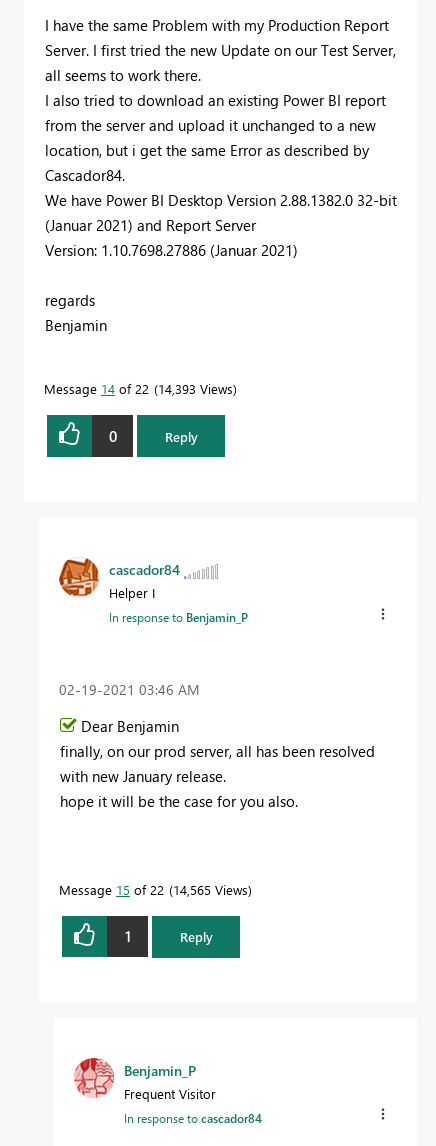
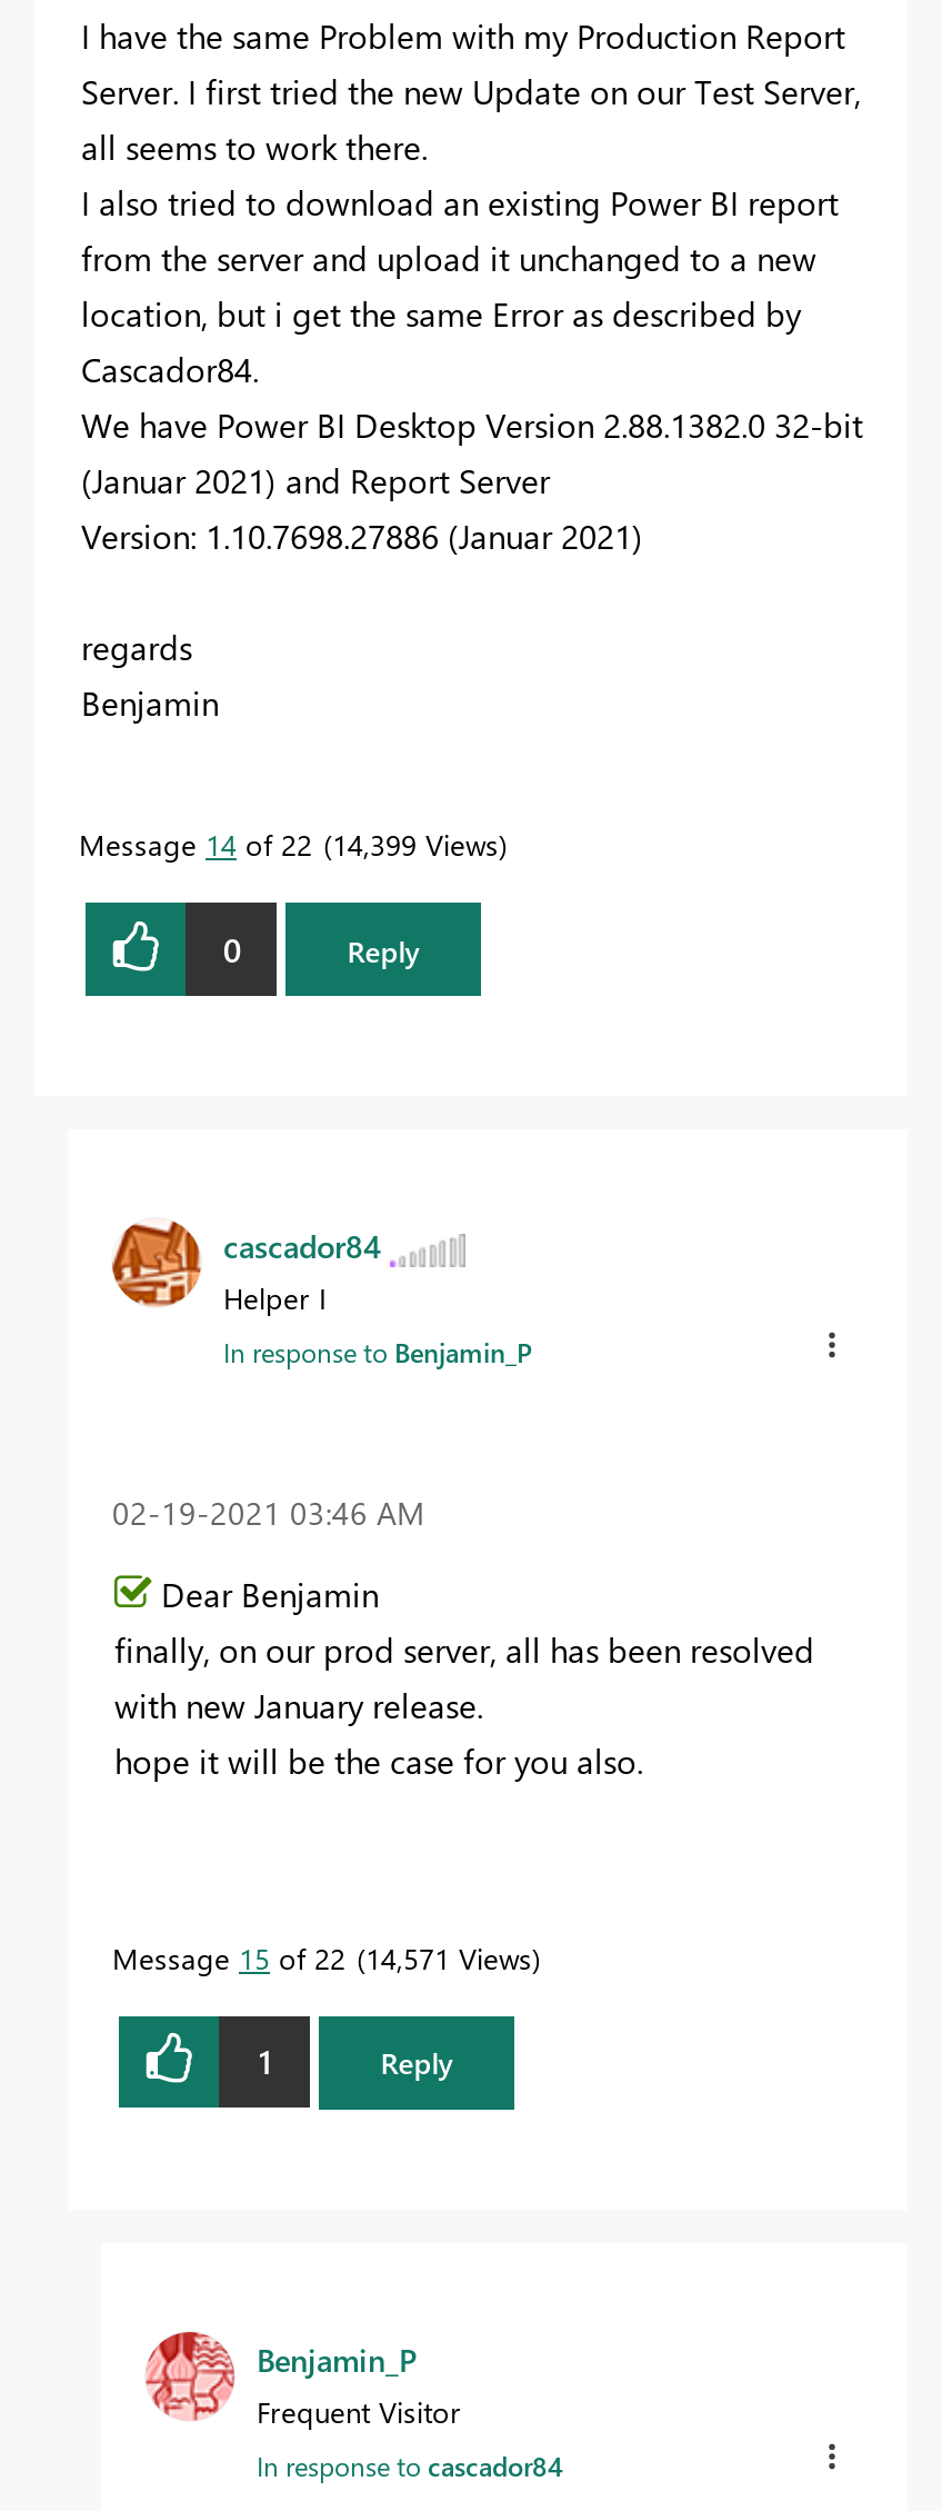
- Message 14 of 22 14,393 Views
+ Message 14 of 22 14,399 Views

- Message 15 of 22 14,565 Views
+ Message 15 of 22 14,571 Views
